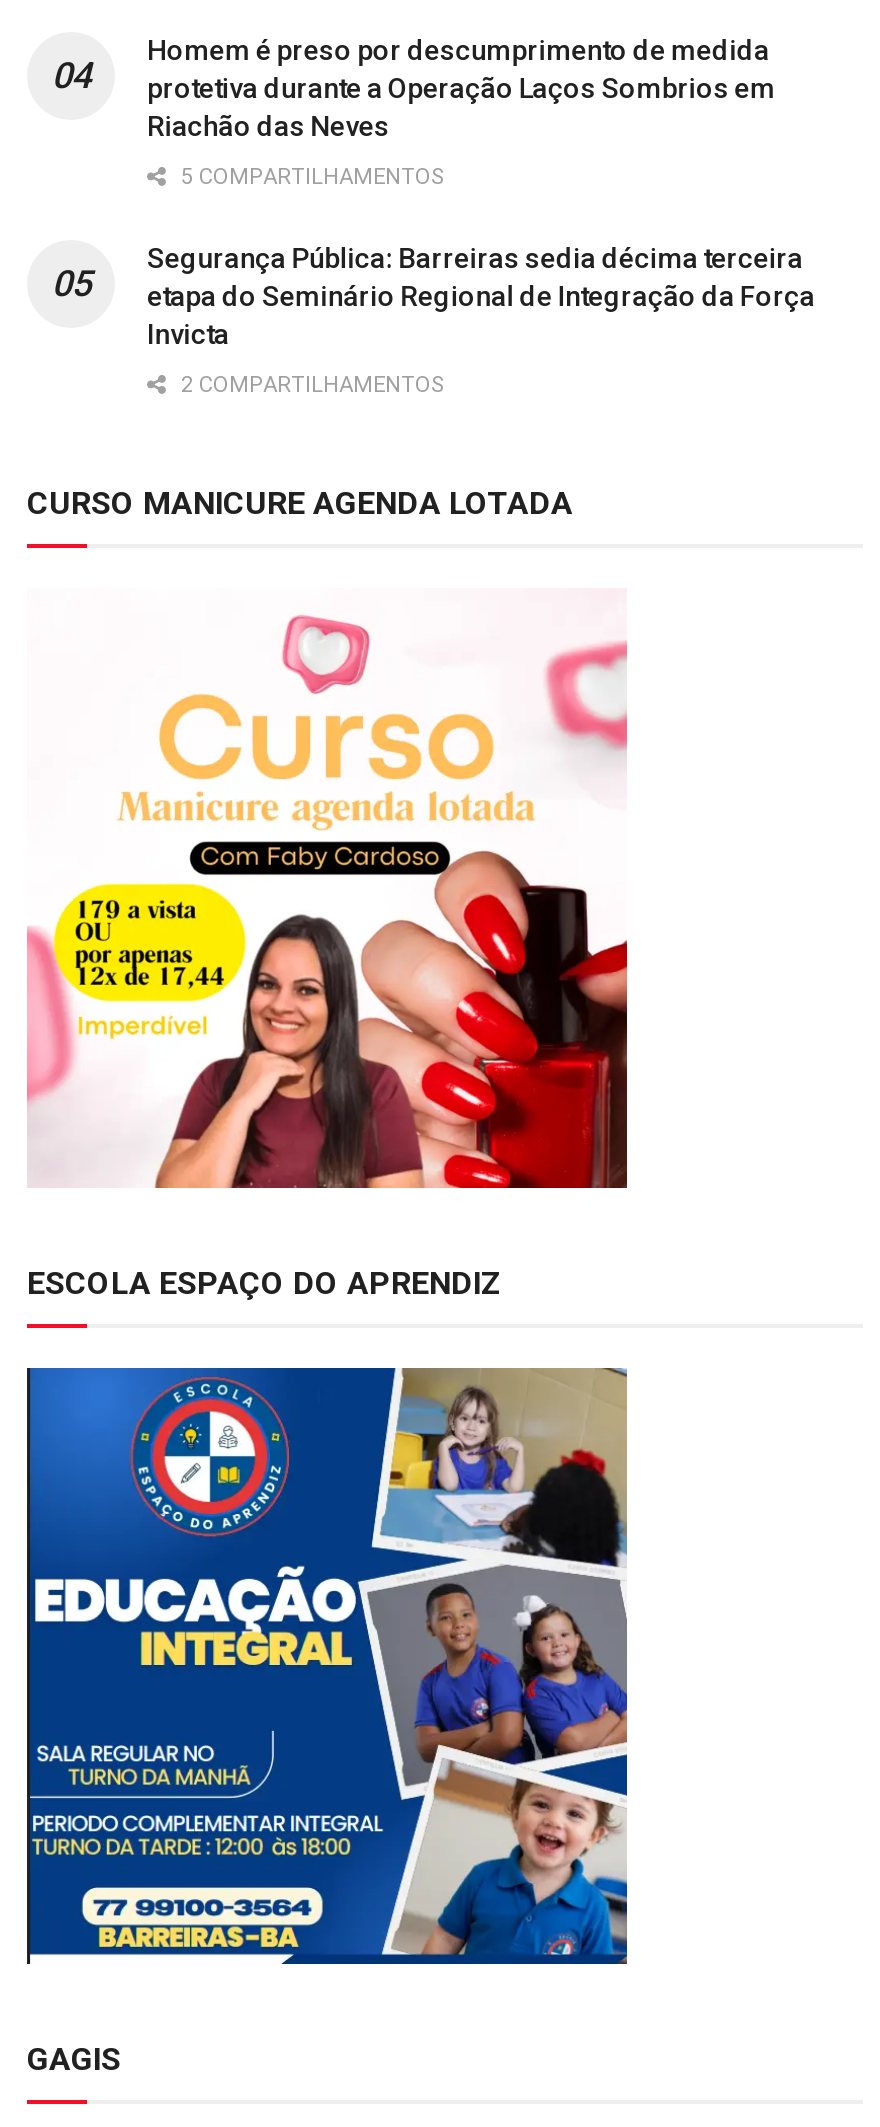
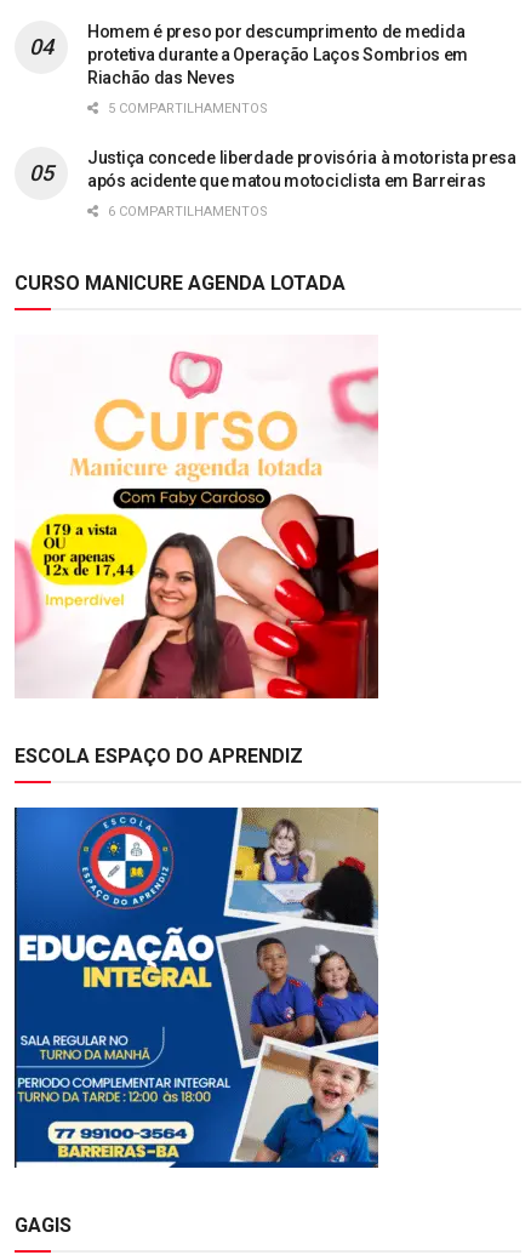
- Segurança Pública: Barreiras sedia décima terceira
- etapa do Seminário Regional de Integração da Força
- Invicta
+ Justiça concede liberdade provisória à motorista presa
+ após acidente que matou motociclista em Barreiras

- 2 COMPARTILHAMENTOS
+ 6 COMPARTILHAMENTOS
